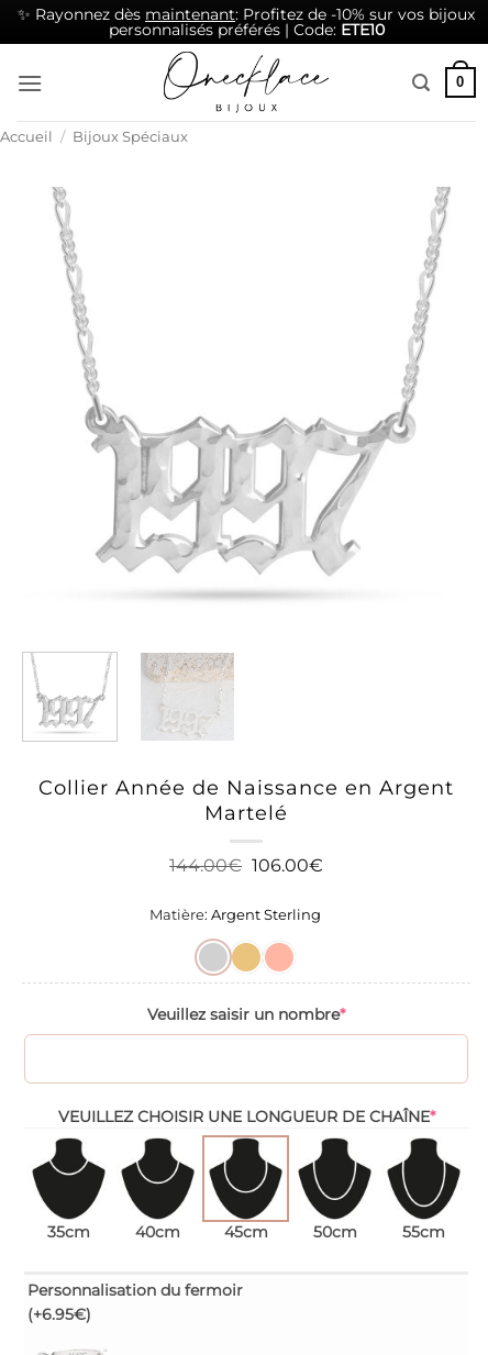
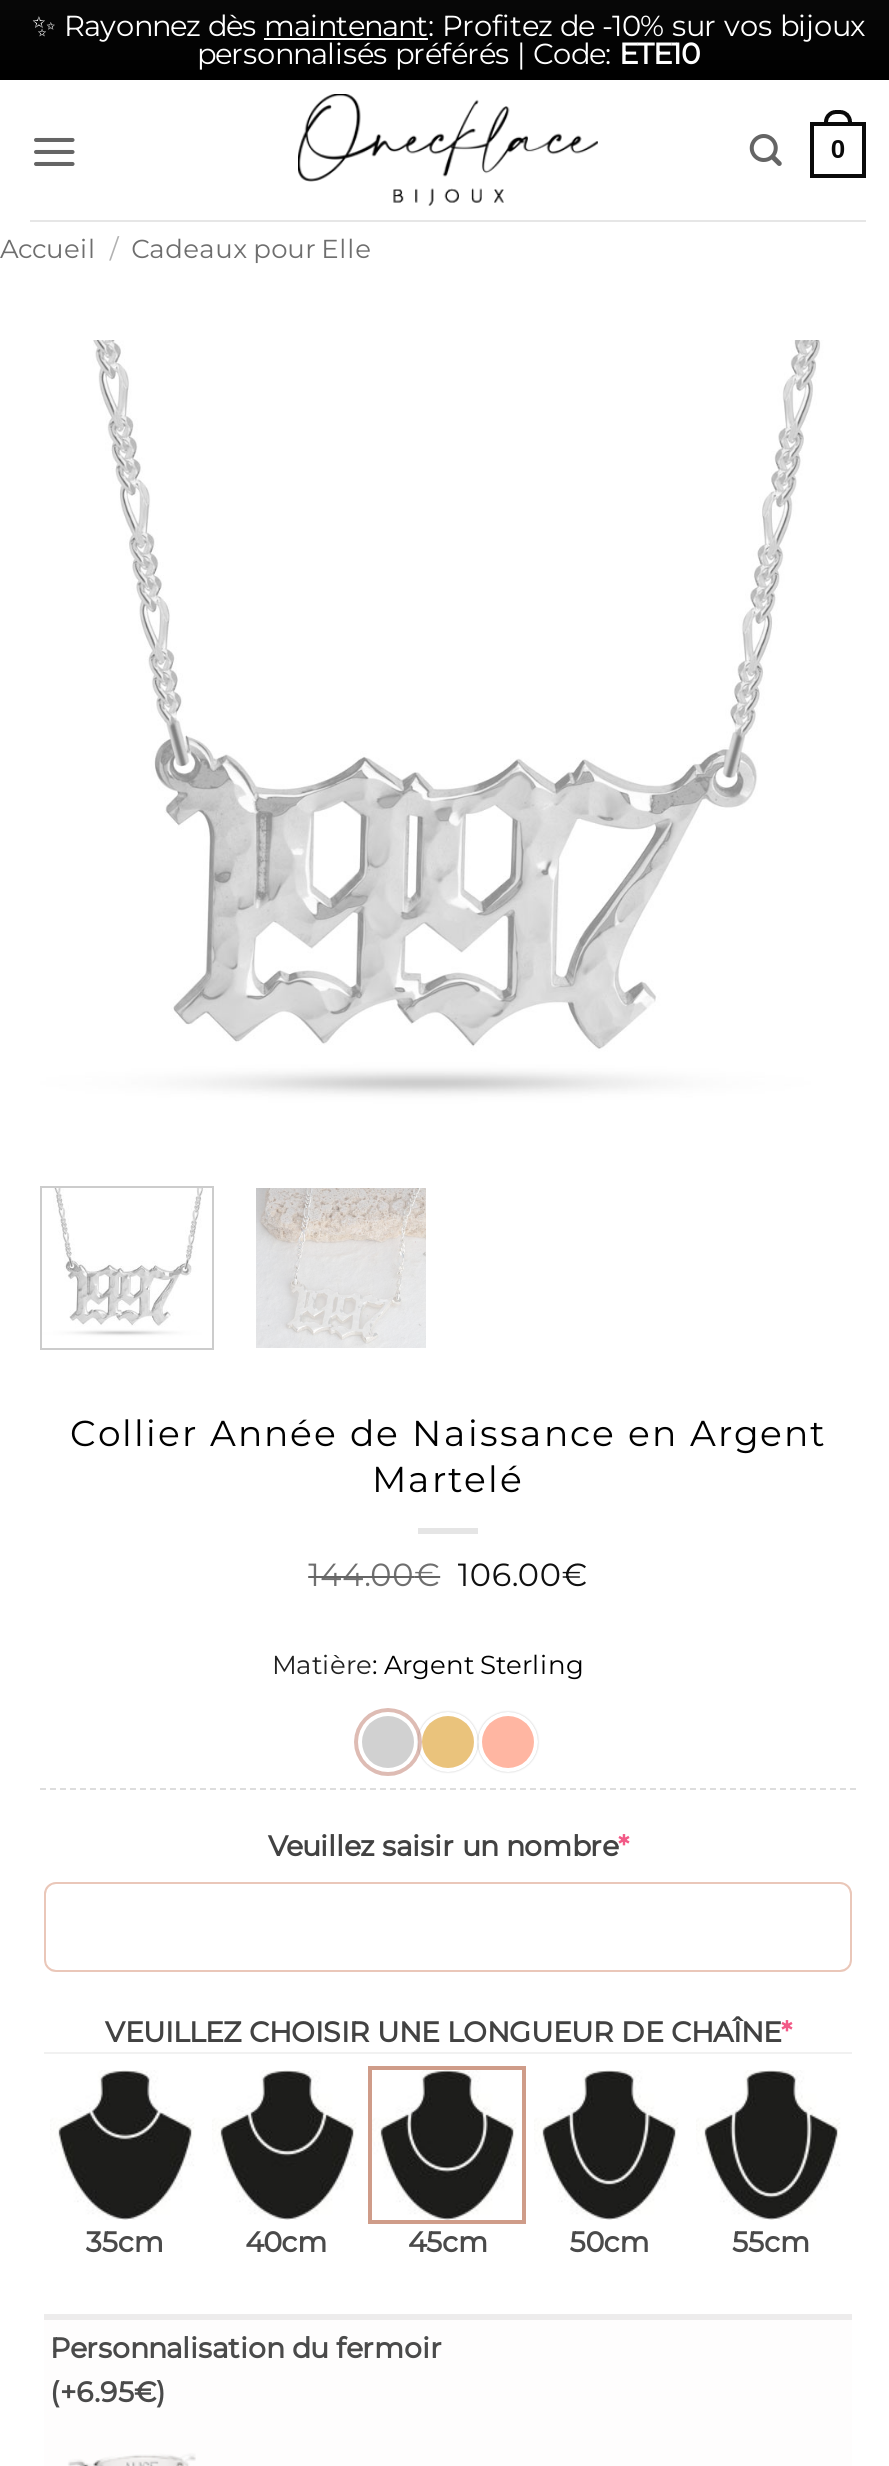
- Accueil / Bijoux Spéciaux
+ Accueil / Cadeaux pour Elle
